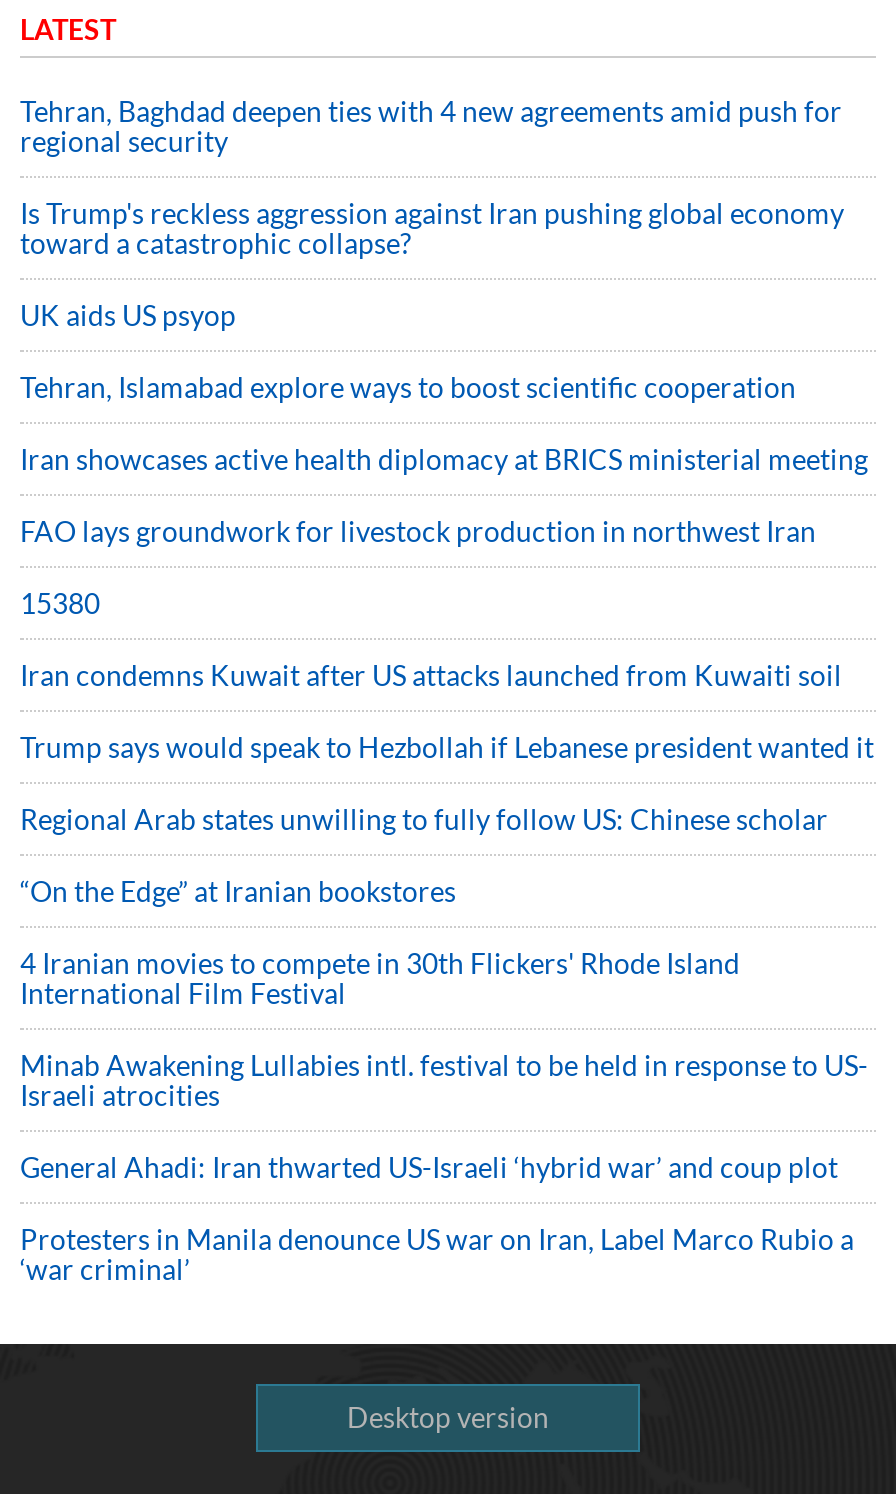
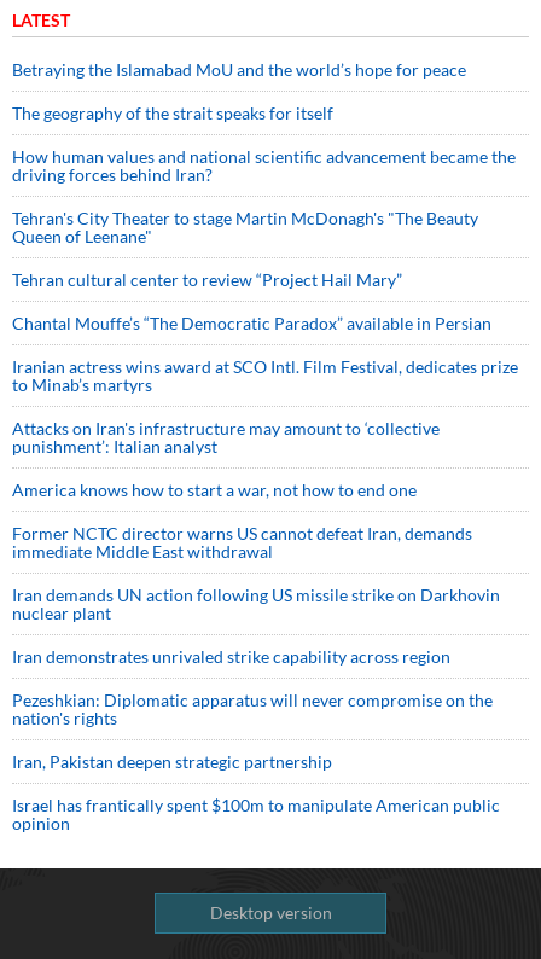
- Tehran, Baghdad deepen ties with 4 new agreements amid push for
- regional security
+ Betraying the Islamabad MoU and the world’s hope for peace

- Is Trump's reckless aggression against Iran pushing global economy
- toward a catastrophic collapse?
+ The geography of the strait speaks for itself

- UK aids US psyop
+ How human values and national scientific advancement became the
+ driving forces behind Iran?

- Tehran, Islamabad explore ways to boost scientific cooperation
+ Tehran's City Theater to stage Martin McDonagh's "The Beauty
+ Queen of Leenane"

- Iran showcases active health diplomacy at BRICS ministerial meeting
+ Tehran cultural center to review “Project Hail Mary”

- FAO lays groundwork for livestock production in northwest Iran
+ Chantal Mouffe’s “The Democratic Paradox” available in Persian

- 15380
+ Iranian actress wins award at SCO Intl. Film Festival, dedicates prize
+ to Minab’s martyrs

- Iran condemns Kuwait after US attacks launched from Kuwaiti soil
+ Attacks on Iran's infrastructure may amount to ‘collective
+ punishment’: Italian analyst

- Trump says would speak to Hezbollah if Lebanese president wanted it
+ America knows how to start a war, not how to end one

- Regional Arab states unwilling to fully follow US: Chinese scholar
+ Former NCTC director warns US cannot defeat Iran, demands
+ immediate Middle East withdrawal

- “On the Edge” at Iranian bookstores
+ Iran demands UN action following US missile strike on Darkhovin
+ nuclear plant

- 4 Iranian movies to compete in 30th Flickers' Rhode Island
- International Film Festival
+ Iran demonstrates unrivaled strike capability across region

- Minab Awakening Lullabies intl. festival to be held in response to US-
- Israeli atrocities
+ Pezeshkian: Diplomatic apparatus will never compromise on the
+ nation's rights

- General Ahadi: Iran thwarted US-Israeli ‘hybrid war’ and coup plot
+ Iran, Pakistan deepen strategic partnership

- Protesters in Manila denounce US war on Iran, Label Marco Rubio a
- ‘war criminal’
+ Israel has frantically spent $100m to manipulate American public
+ opinion
